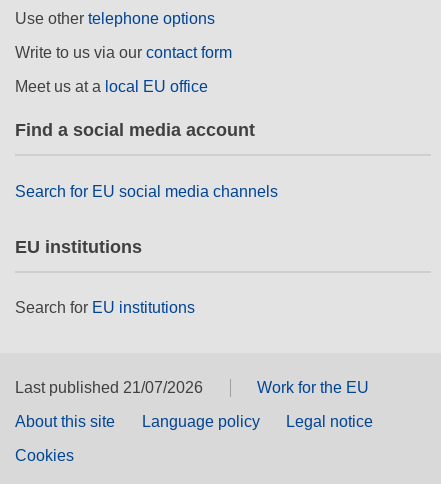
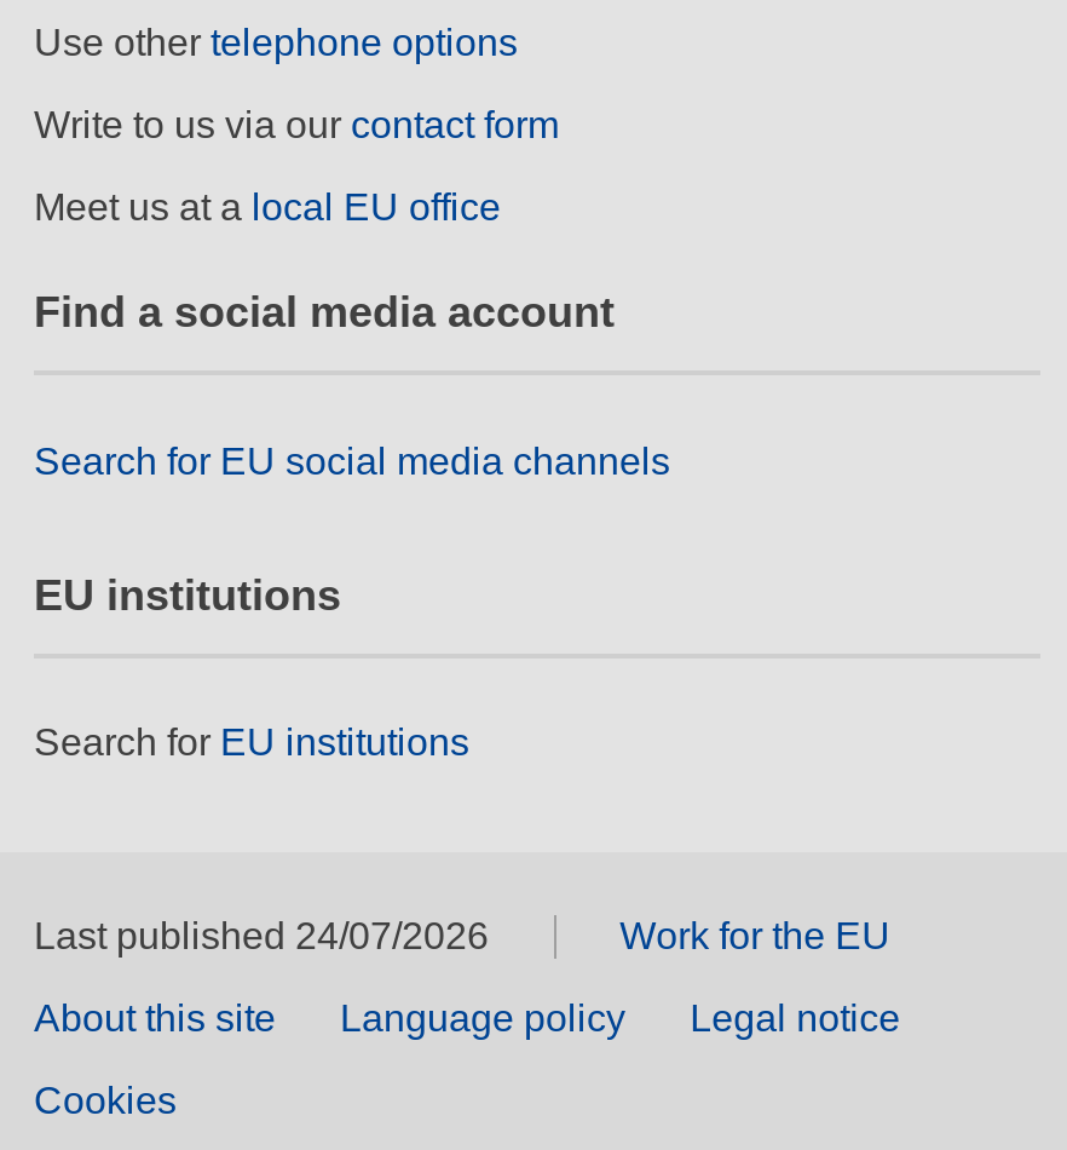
- Last published 21/07/2026
+ Last published 24/07/2026
